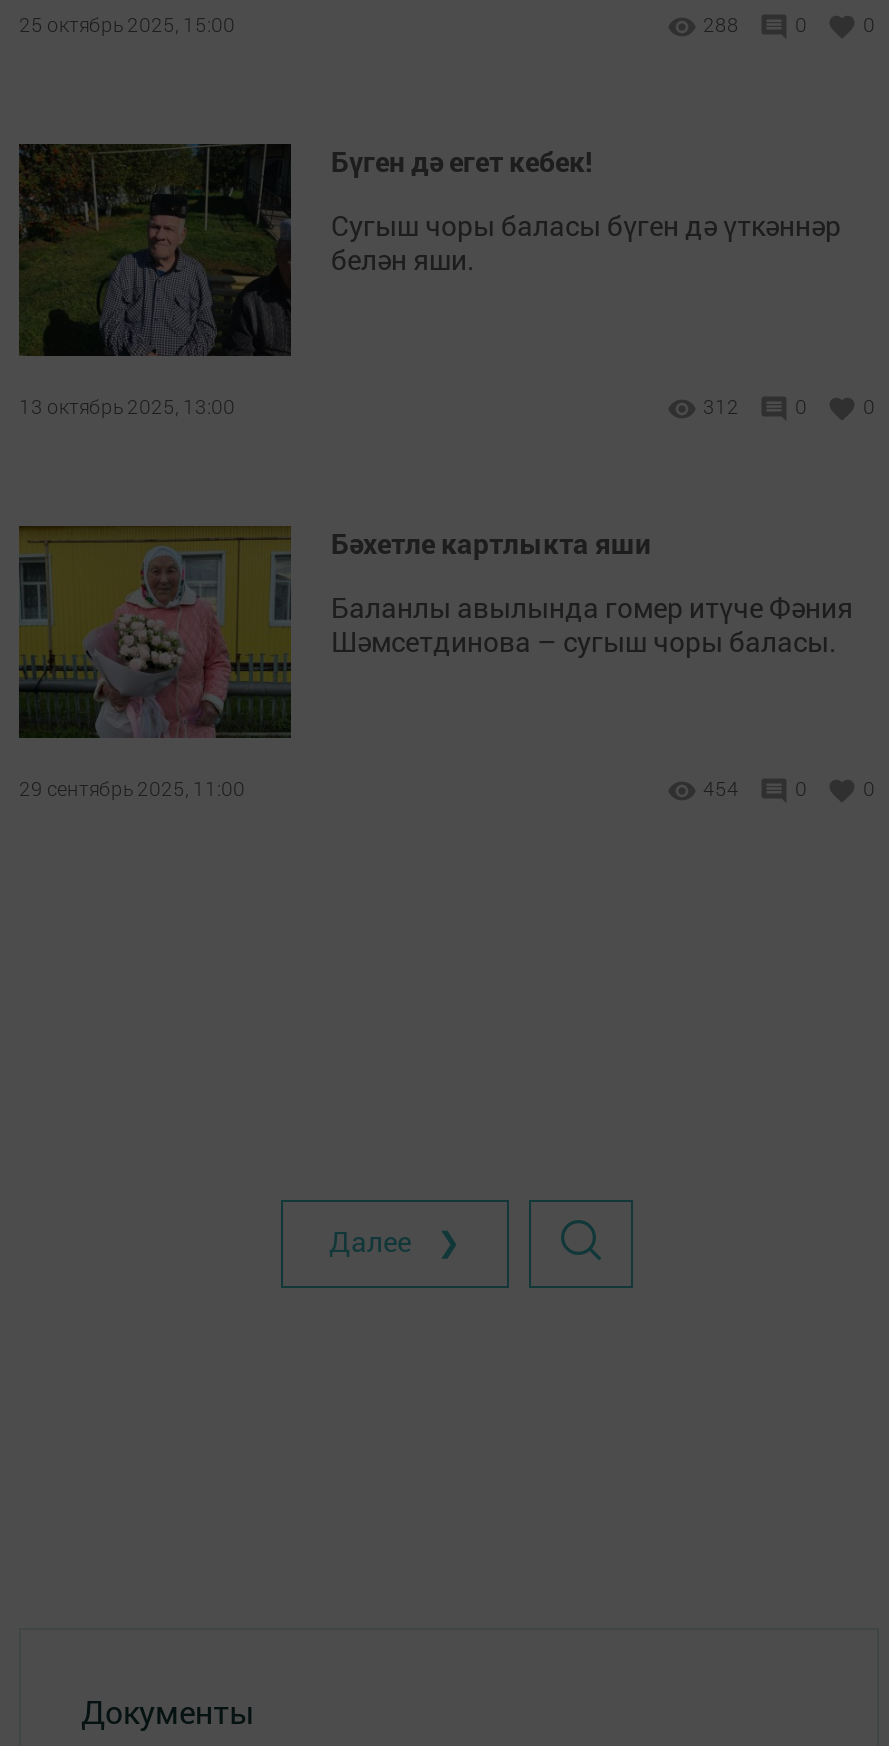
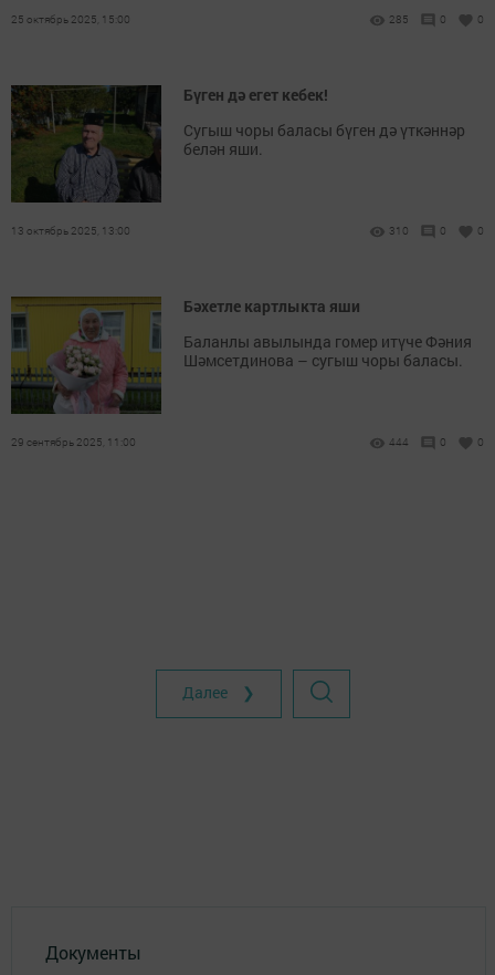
- 288
+ 285

- 312
+ 310

- 454
+ 444
